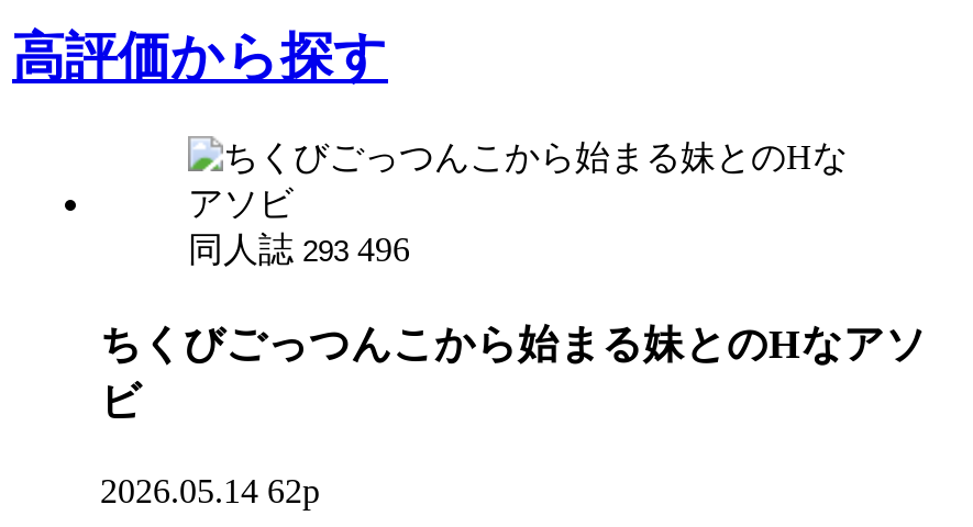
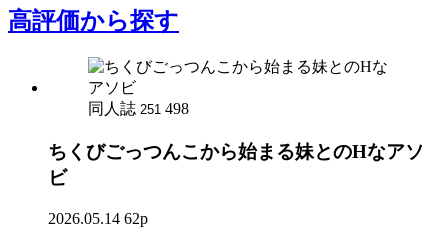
- 同人誌 293 496
+ 同人誌 251 498
